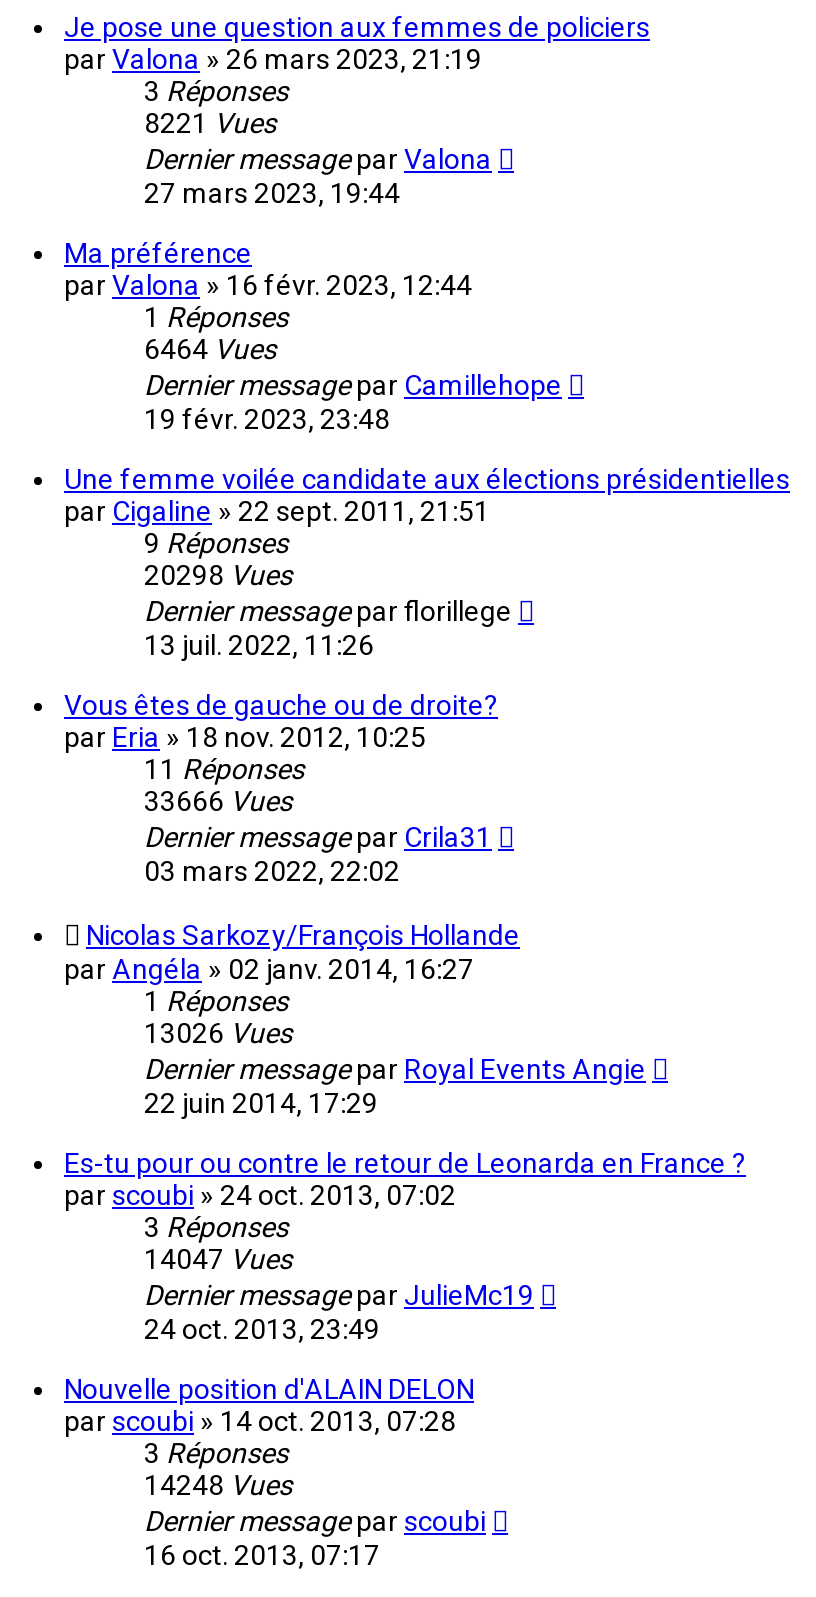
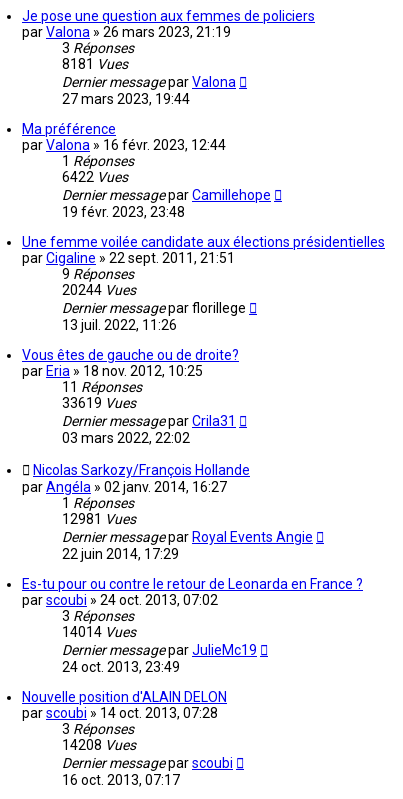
- 8221 Vues
+ 8181 Vues

- 6464 Vues
+ 6422 Vues

- 20298 Vues
+ 20244 Vues

- 33666 Vues
+ 33619 Vues

- 13026 Vues
+ 12981 Vues

- 14047 Vues
+ 14014 Vues

- 14248 Vues
+ 14208 Vues
